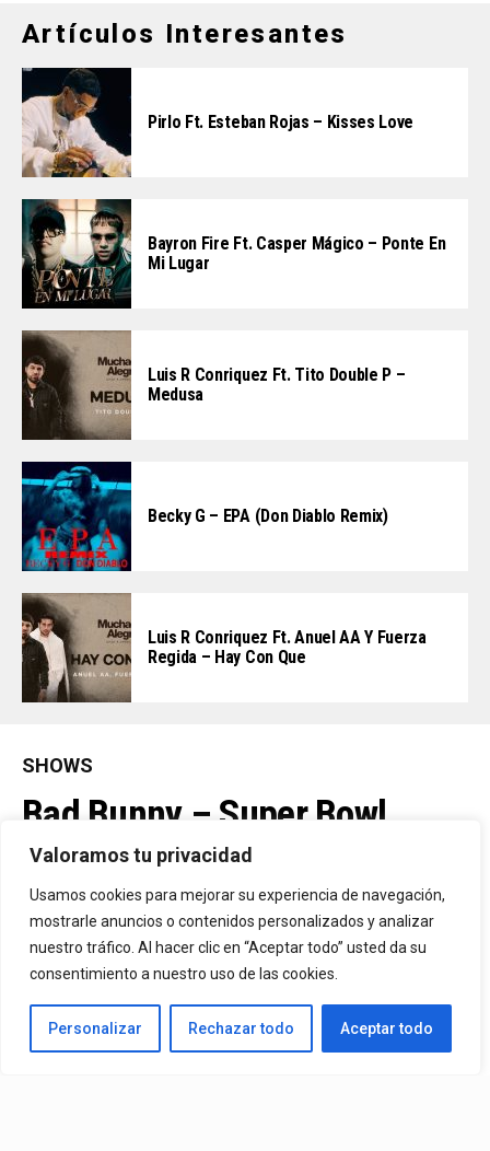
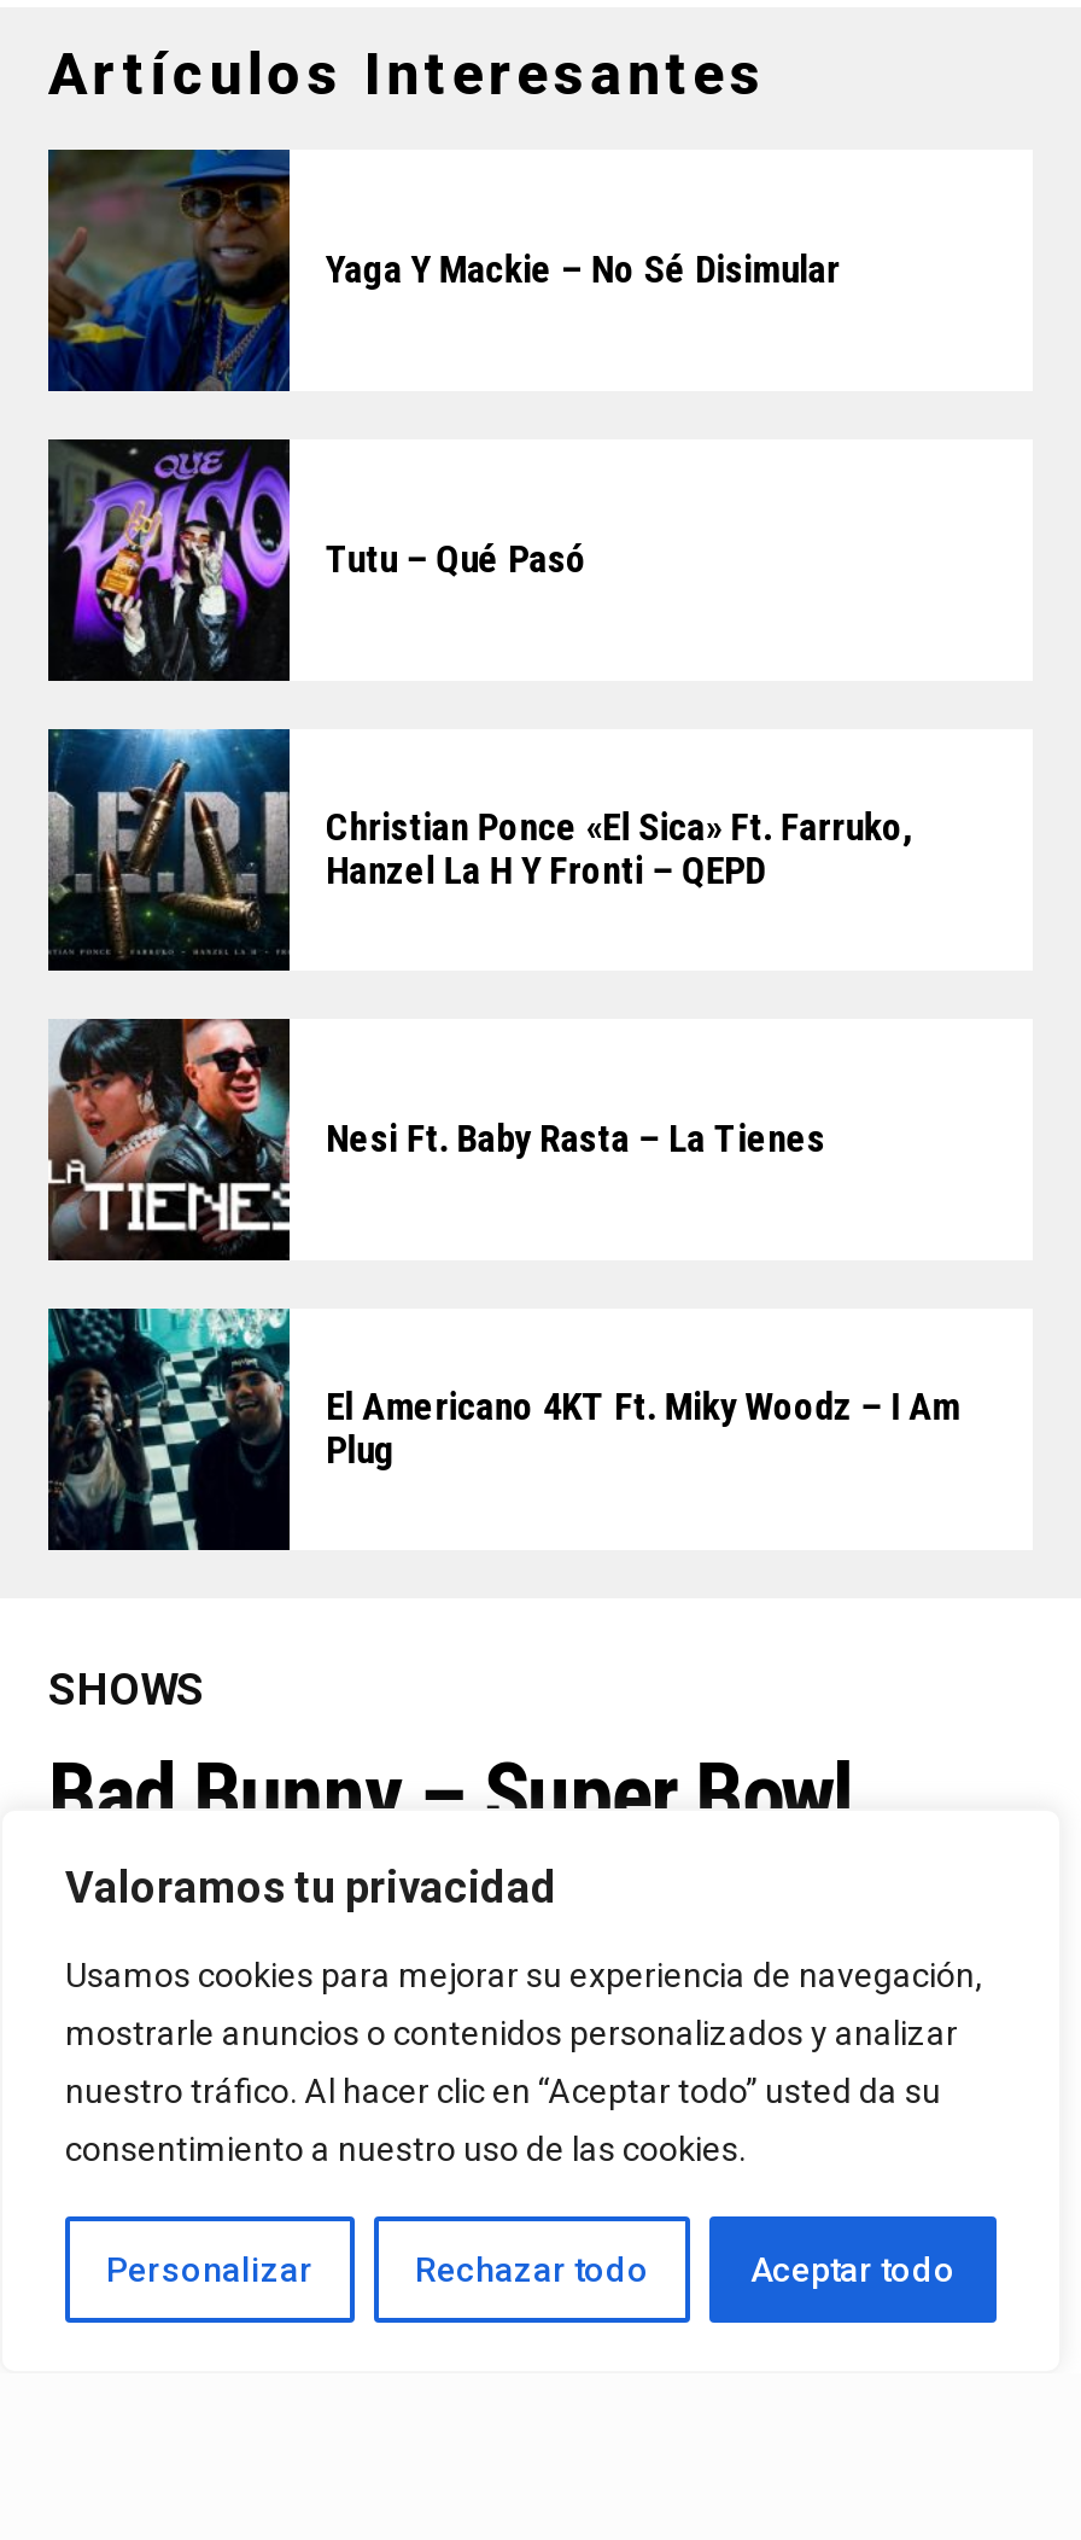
- [image]
- Pirlo Ft. Esteban Rojas – Kisses Love
+ [image]
+ Yaga Y Mackie – No Sé Disimular

- [image]
- Bayron Fire Ft. Casper Mágico – Ponte En
- Mi Lugar
+ [image]
+ Tutu – Qué Pasó

- [image]
- Luis R Conriquez Ft. Tito Double P –
- Medusa
+ [image]
+ Christian Ponce «El Sica» Ft. Farruko,
+ Hanzel La H Y Fronti – QEPD

- [image]
- Becky G – EPA (Don Diablo Remix)
+ [image]
+ Nesi Ft. Baby Rasta – La Tienes

- [image]
- Luis R Conriquez Ft. Anuel AA Y Fuerza
- Regida – Hay Con Que
+ [image]
+ El Americano 4KT Ft. Miky Woodz – I Am
+ Plug
